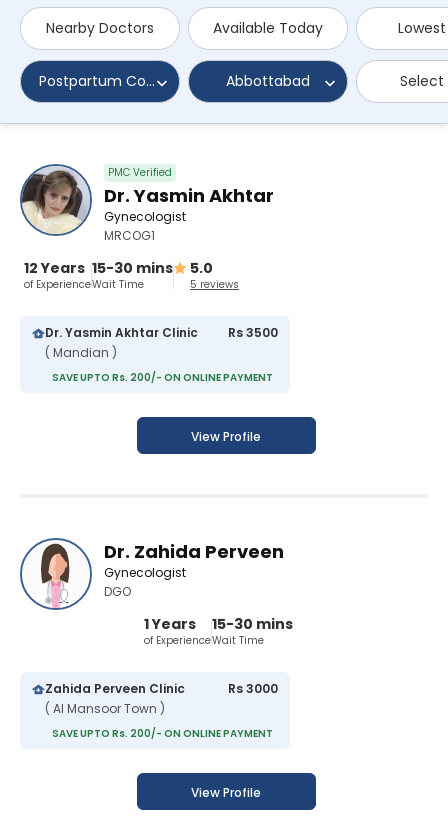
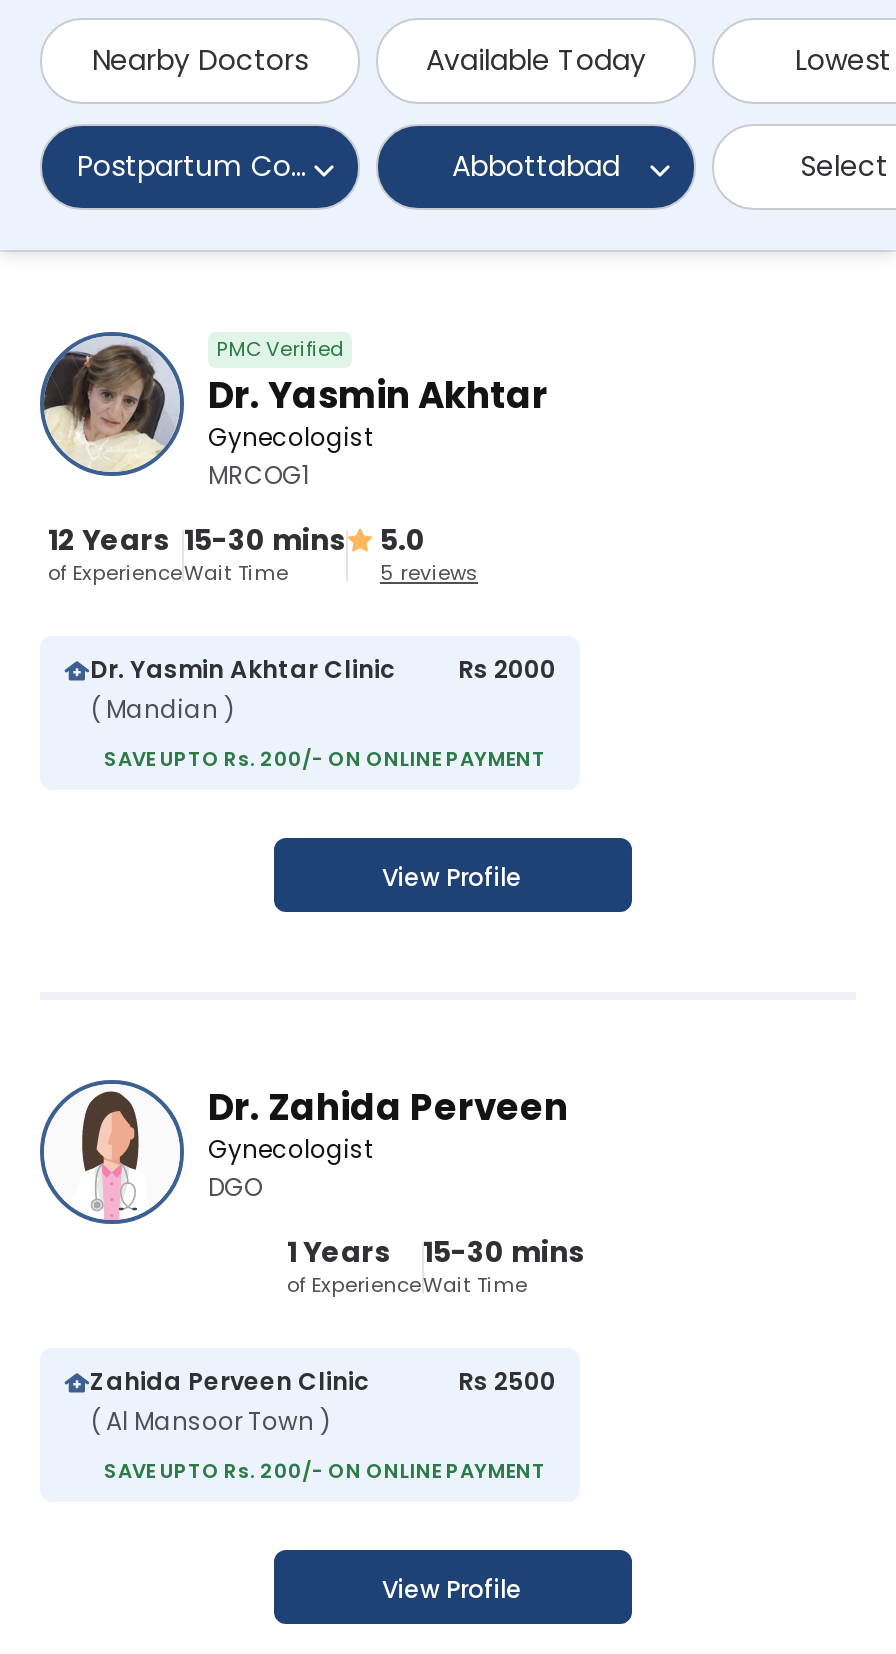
- Dr. Yasmin Akhtar Clinic Rs 3500
+ Dr. Yasmin Akhtar Clinic Rs 2000

- Rs 3000
+ Rs 2500
